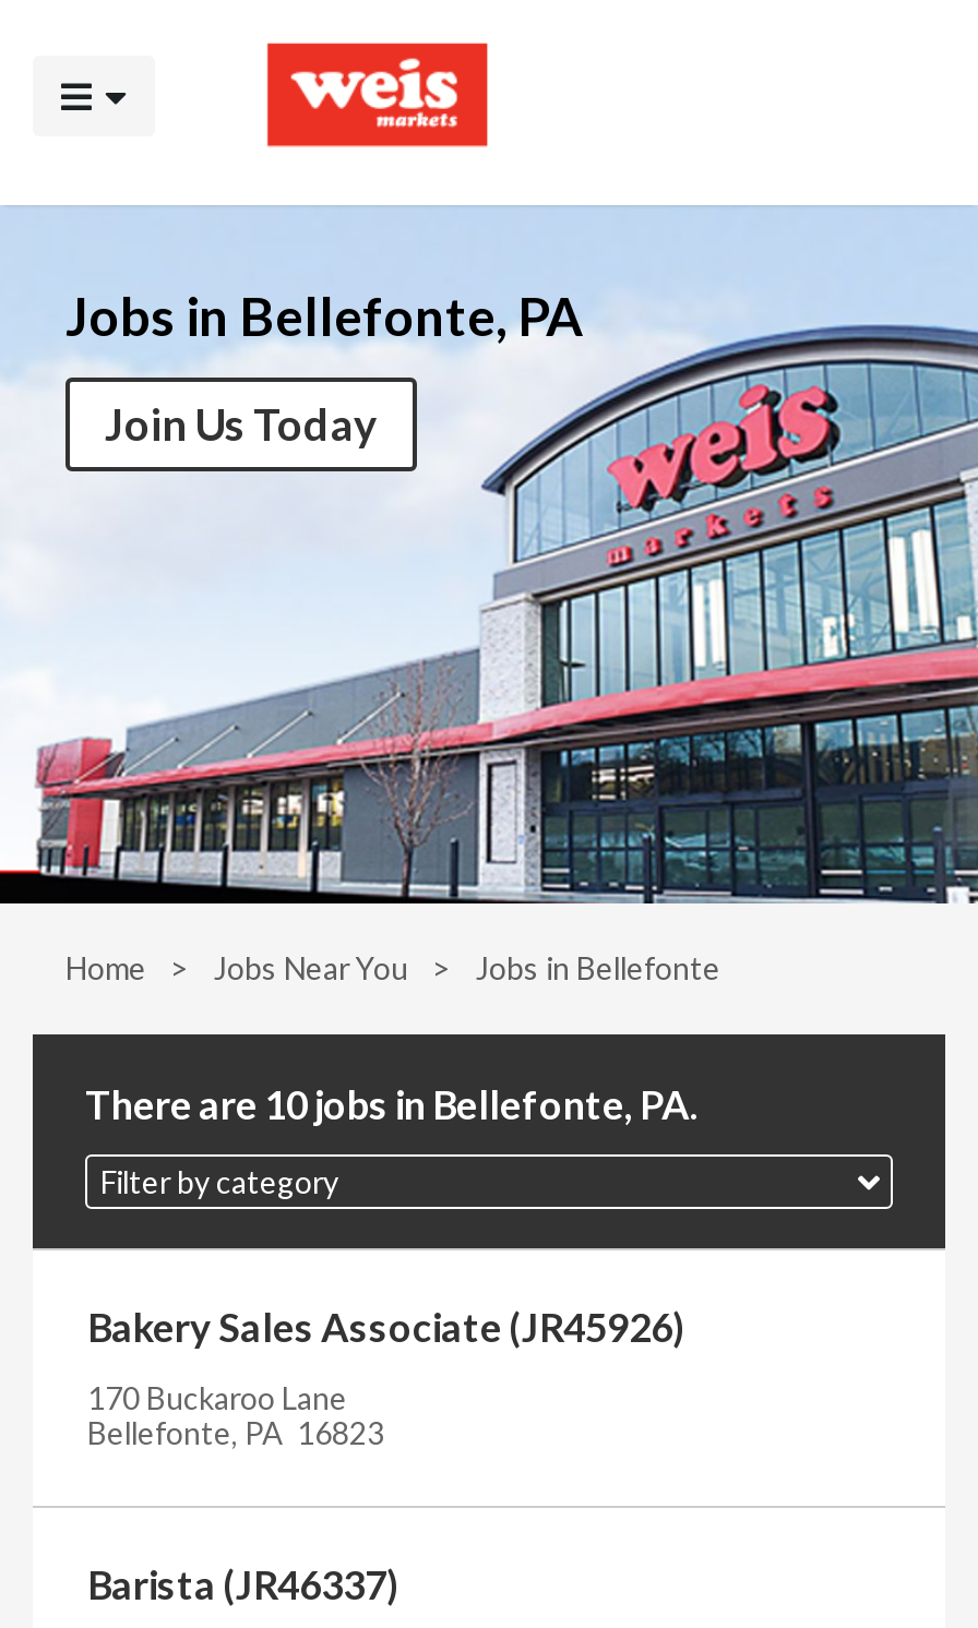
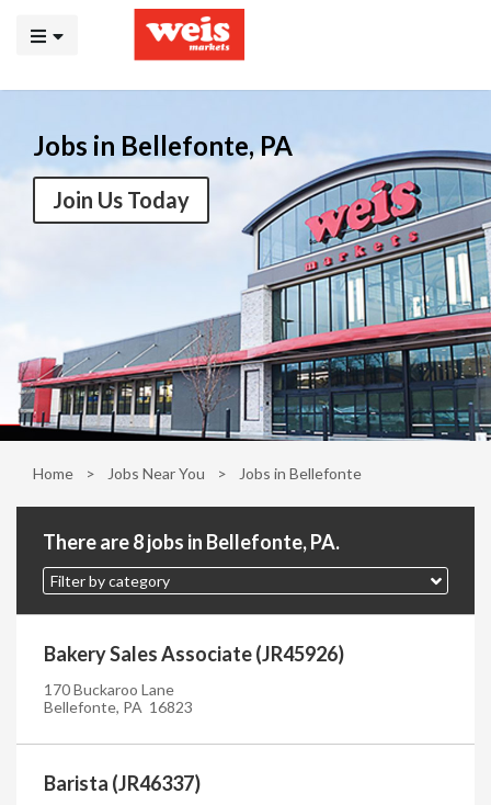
- There are 10 jobs in Bellefonte, PA.
+ There are 8 jobs in Bellefonte, PA.
